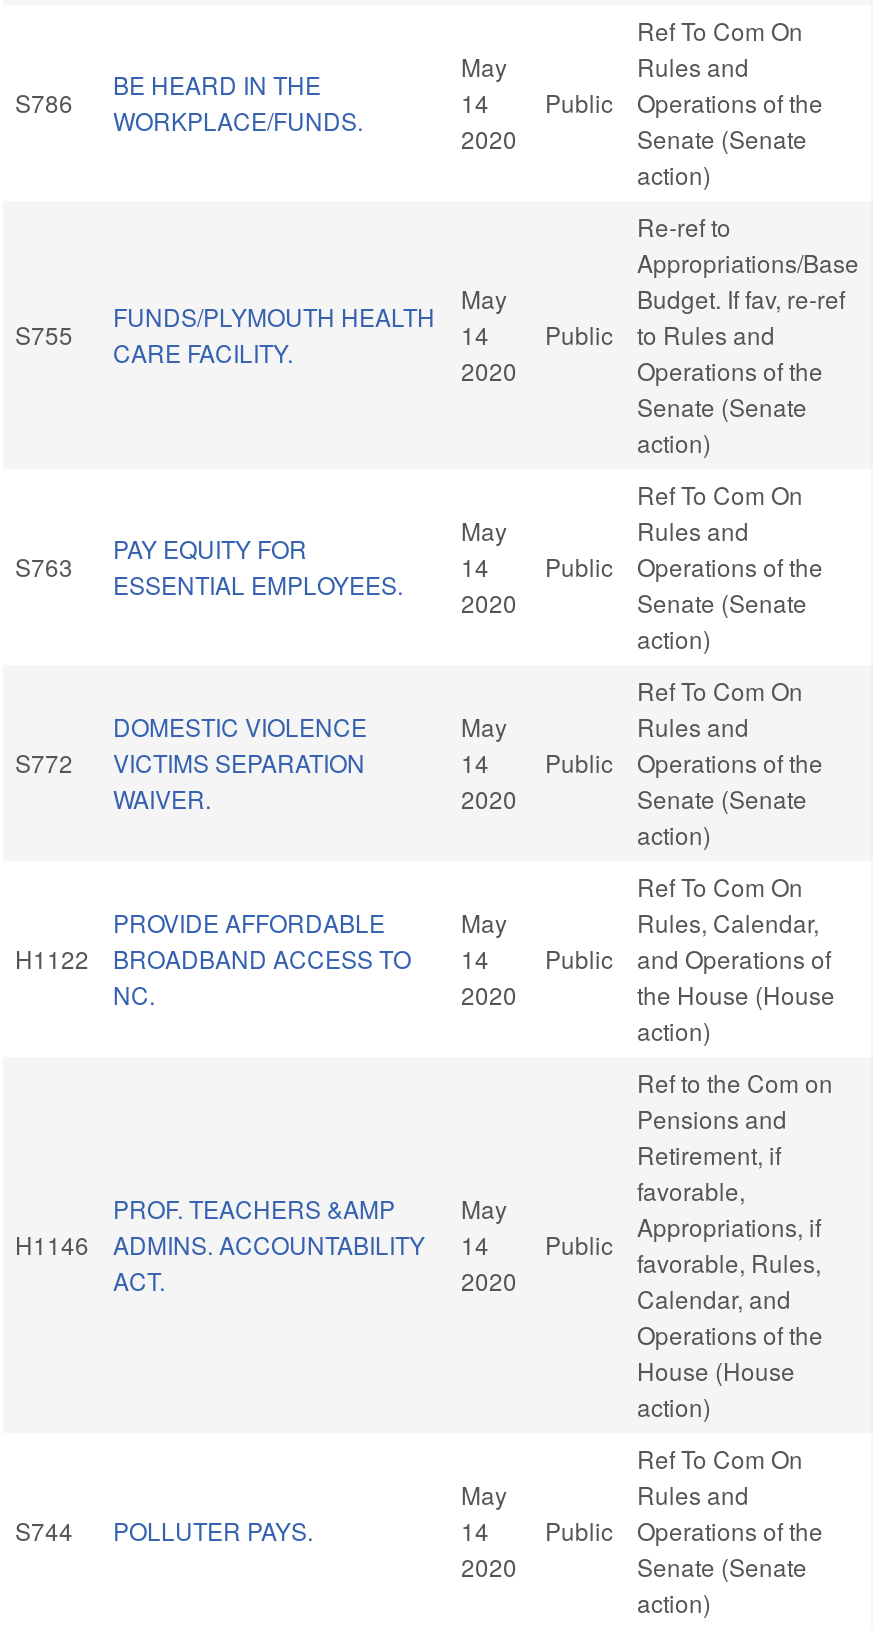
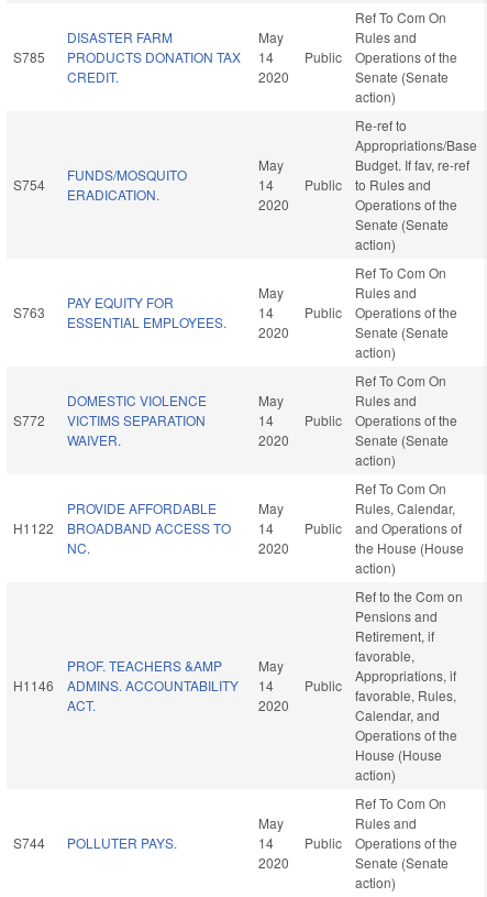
- BE HEARD IN THE
- WORKPLACE/FUNDS.
+ DISASTER FARM
+ PRODUCTS DONATION TAX
+ CREDIT.

- S786
+ S785

- FUNDS/PLYMOUTH HEALTH
- CARE FACILITY.
+ FUNDS/MOSQUITO
+ ERADICATION.

- S755
+ S754
